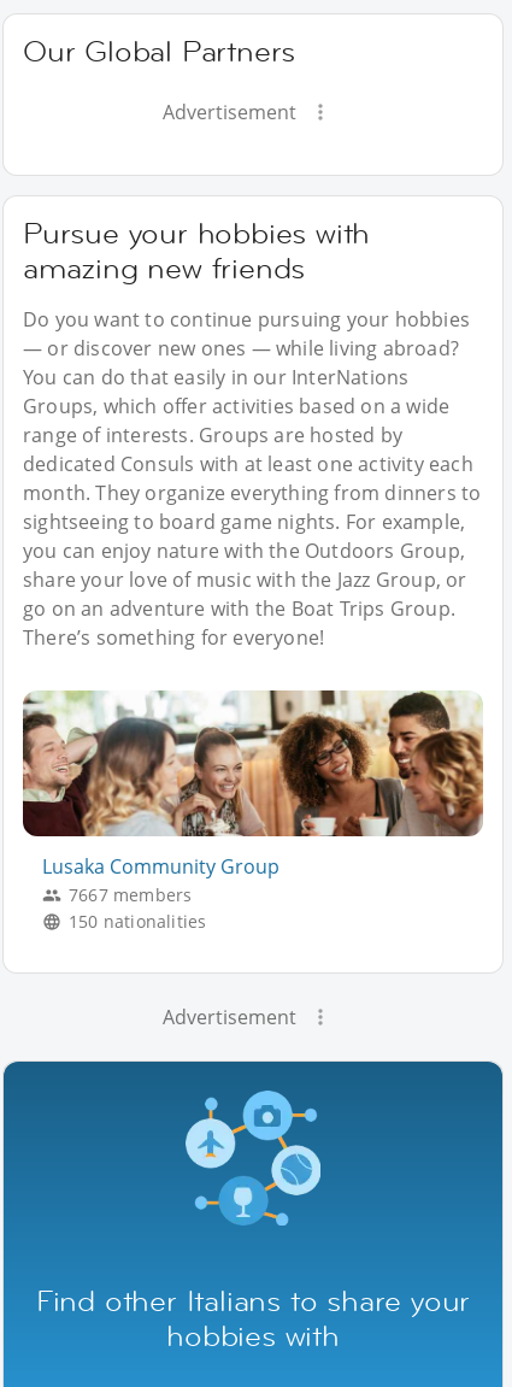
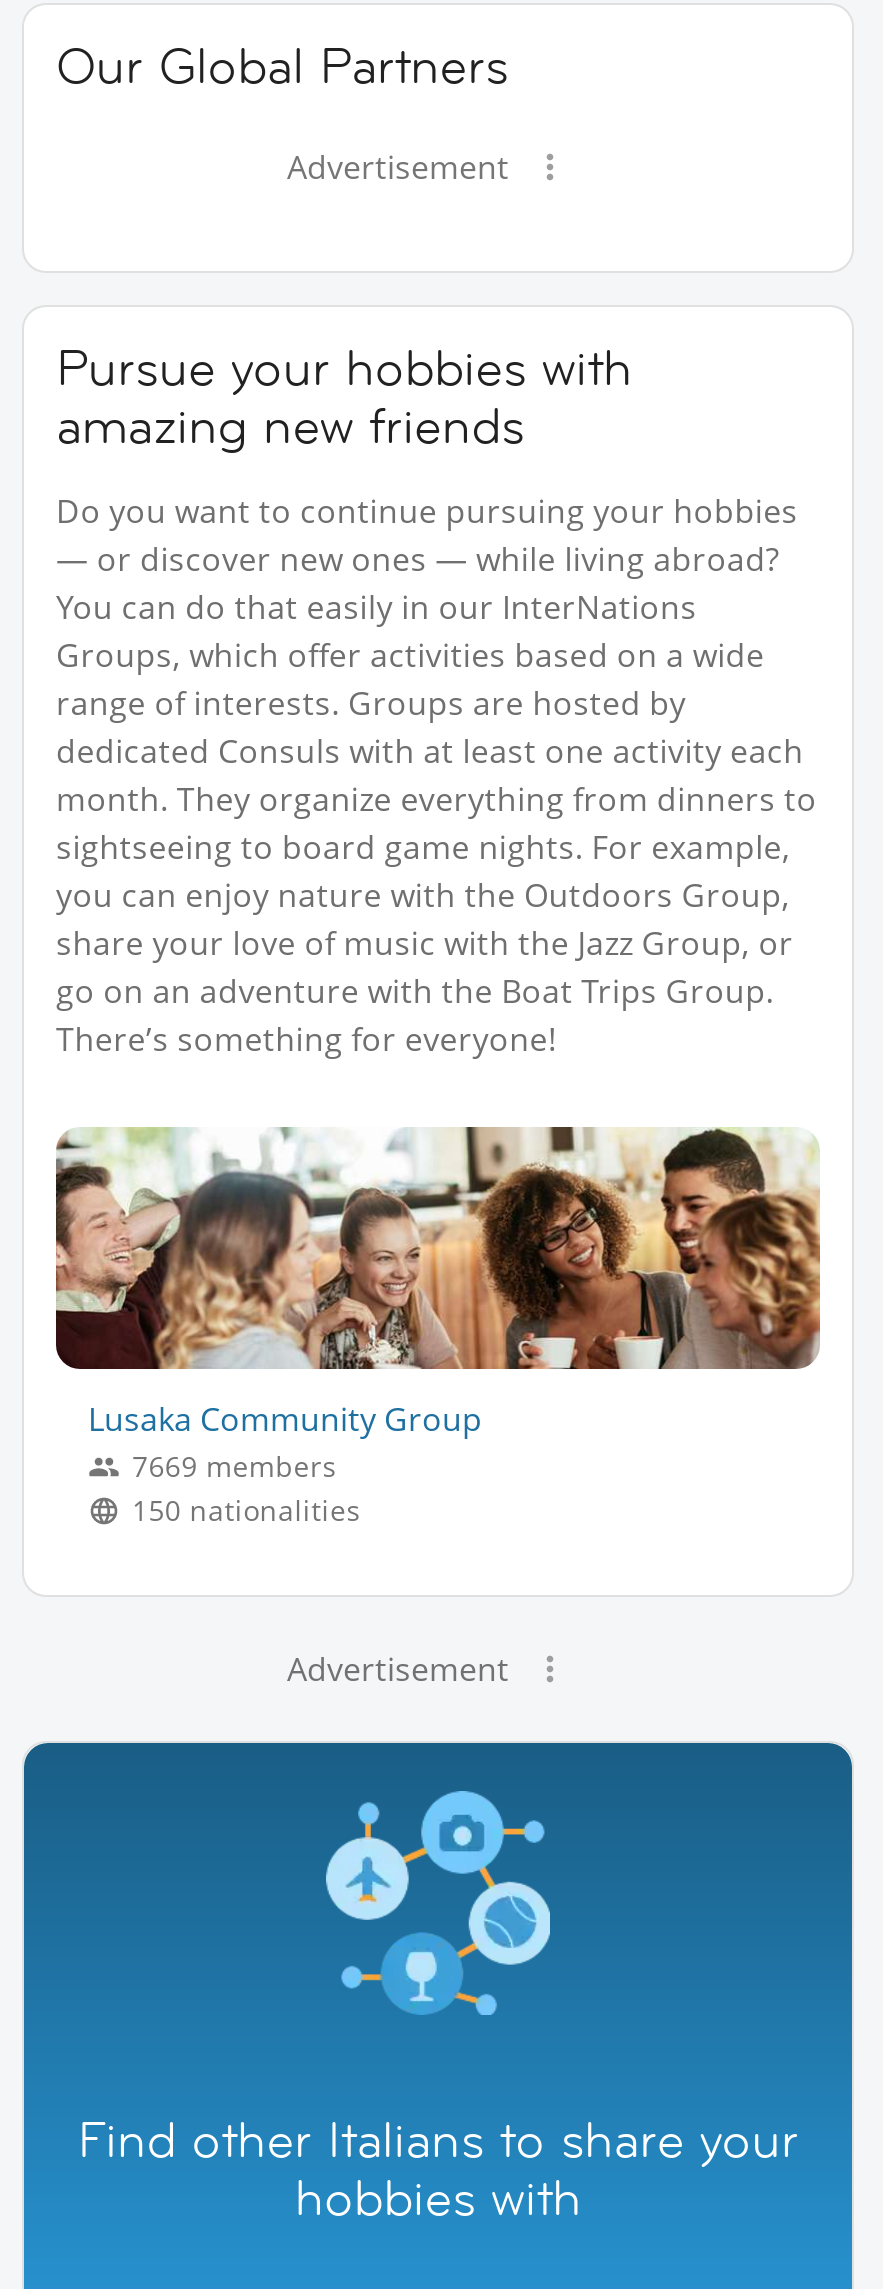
- 7667 members
+ 7669 members
